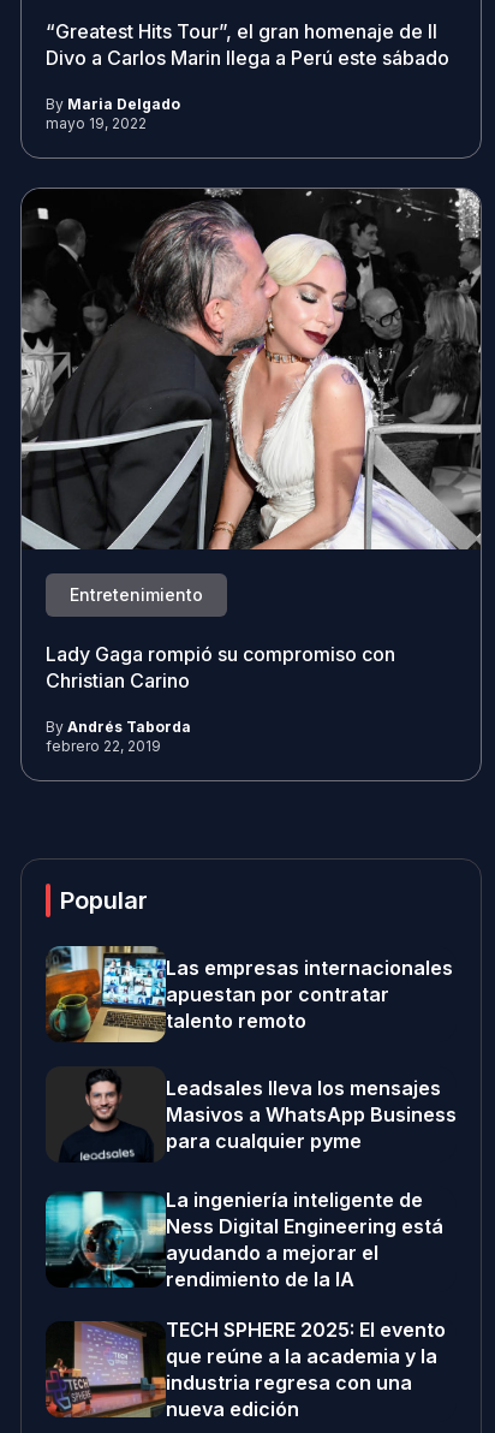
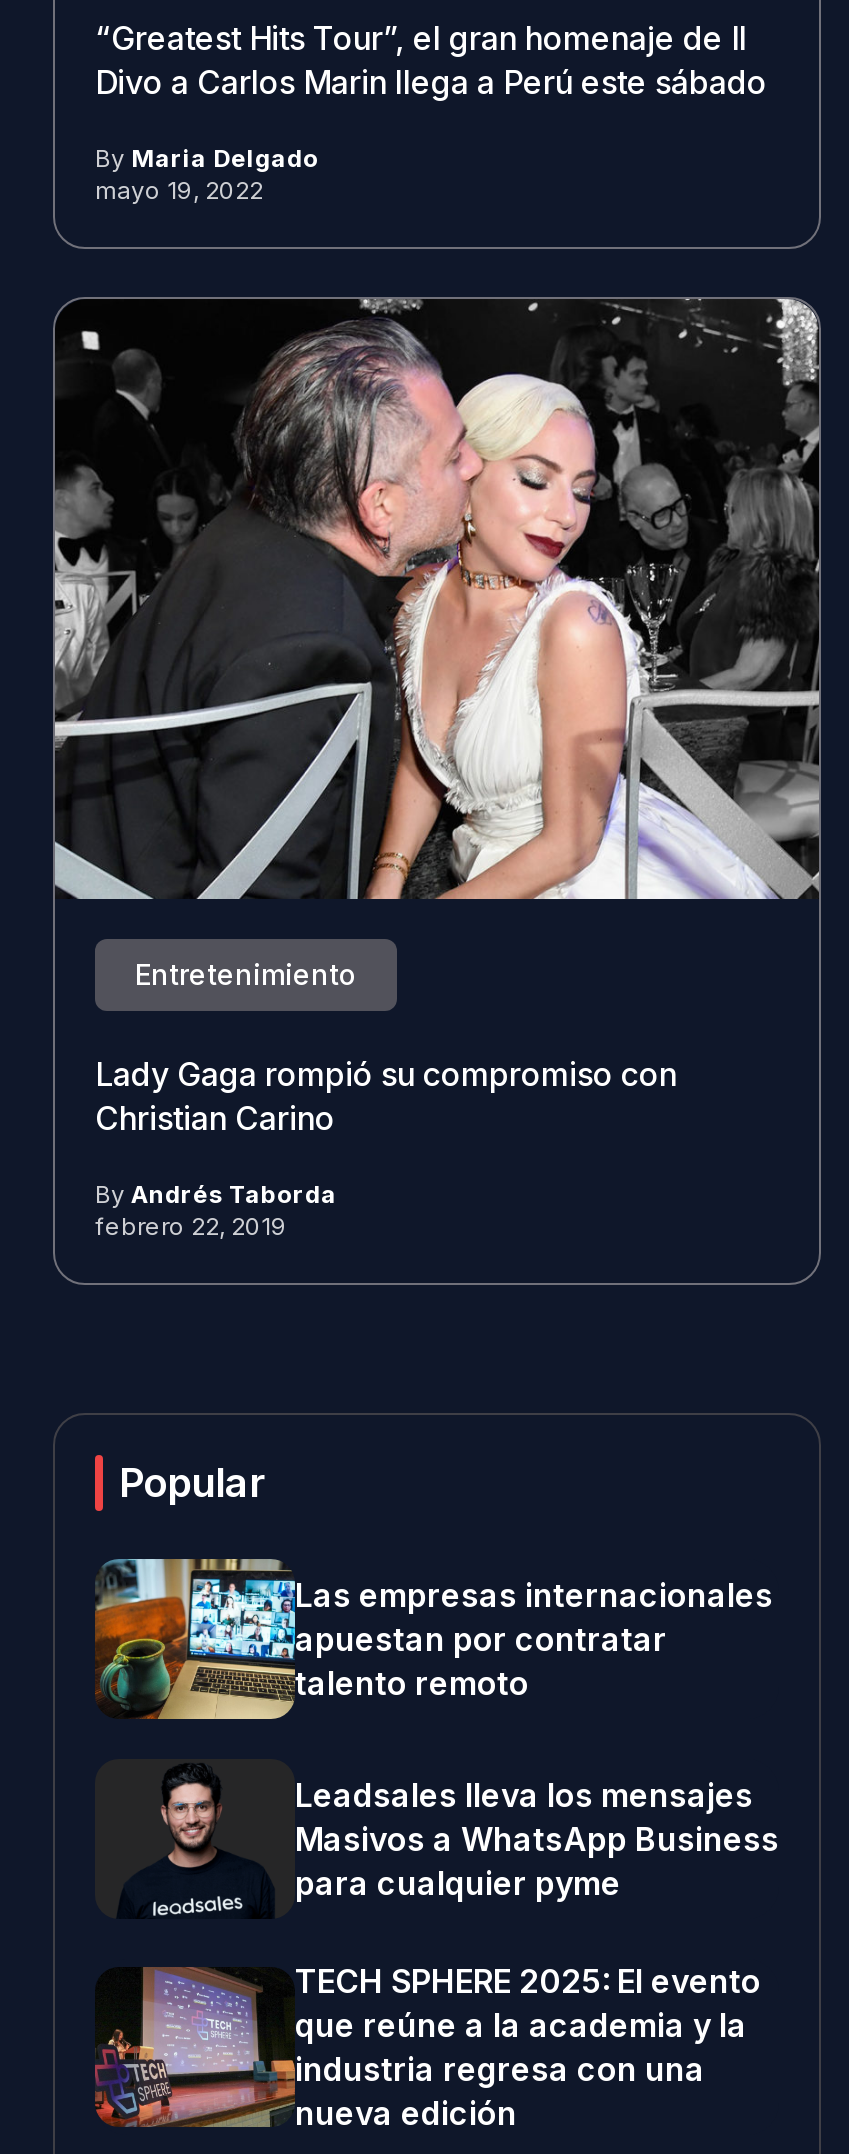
- [image]
- La ingeniería inteligente de
- Ness Digital Engineering está
- ayudando a mejorar el
- rendimiento de la IA
